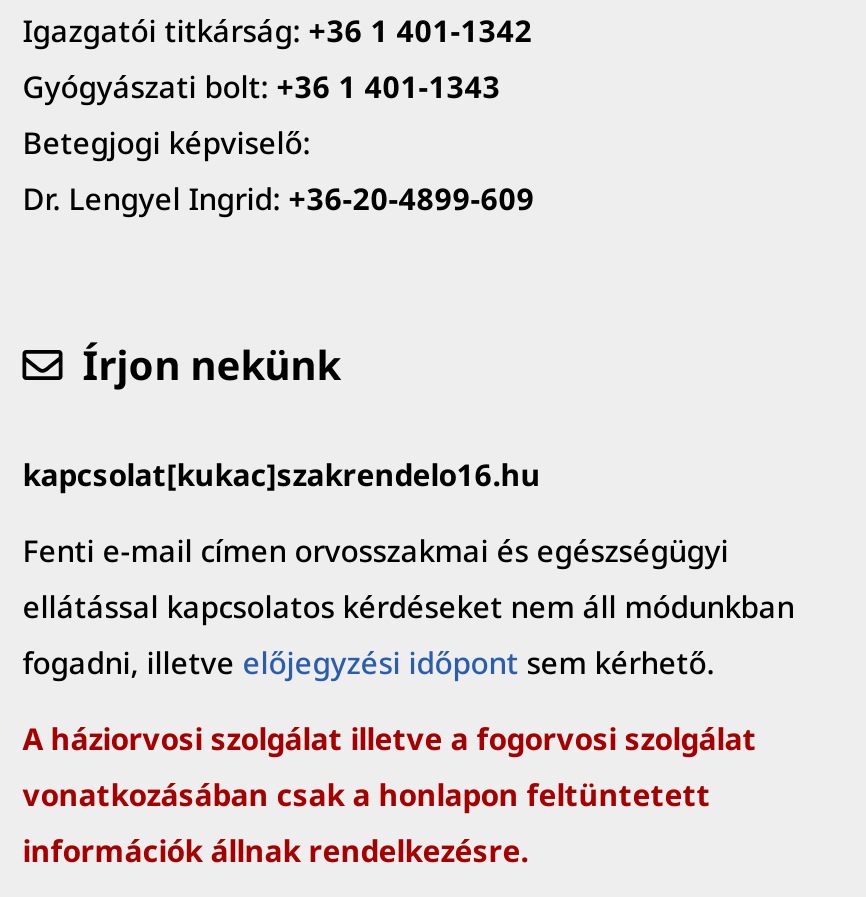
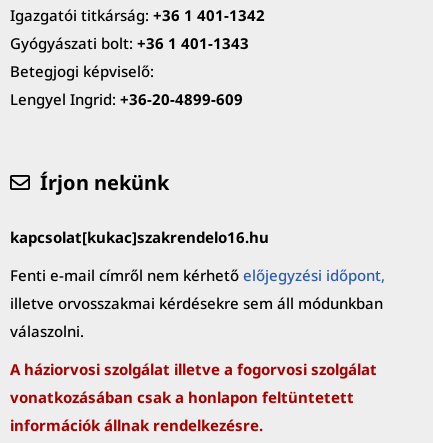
- Dr. Lengyel Ingrid: +36-20-4899-609
+ Lengyel Ingrid: +36-20-4899-609

- Fenti e-mail címen orvosszakmai és egészségügyi
- ellátással kapcsolatos kérdéseket nem áll módunkban
- fogadni, illetve előjegyzési időpont sem kérhető.
+ Fenti e-mail címről nem kérhető előjegyzési időpont,
+ illetve orvosszakmai kérdésekre sem áll módunkban
+ válaszolni.
